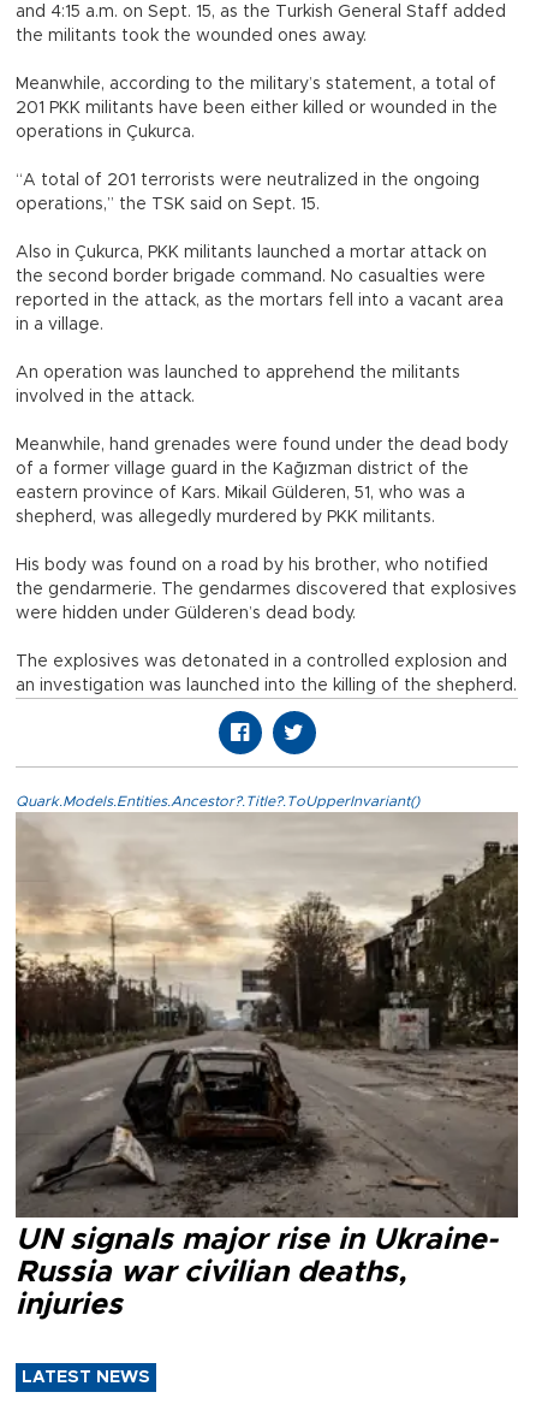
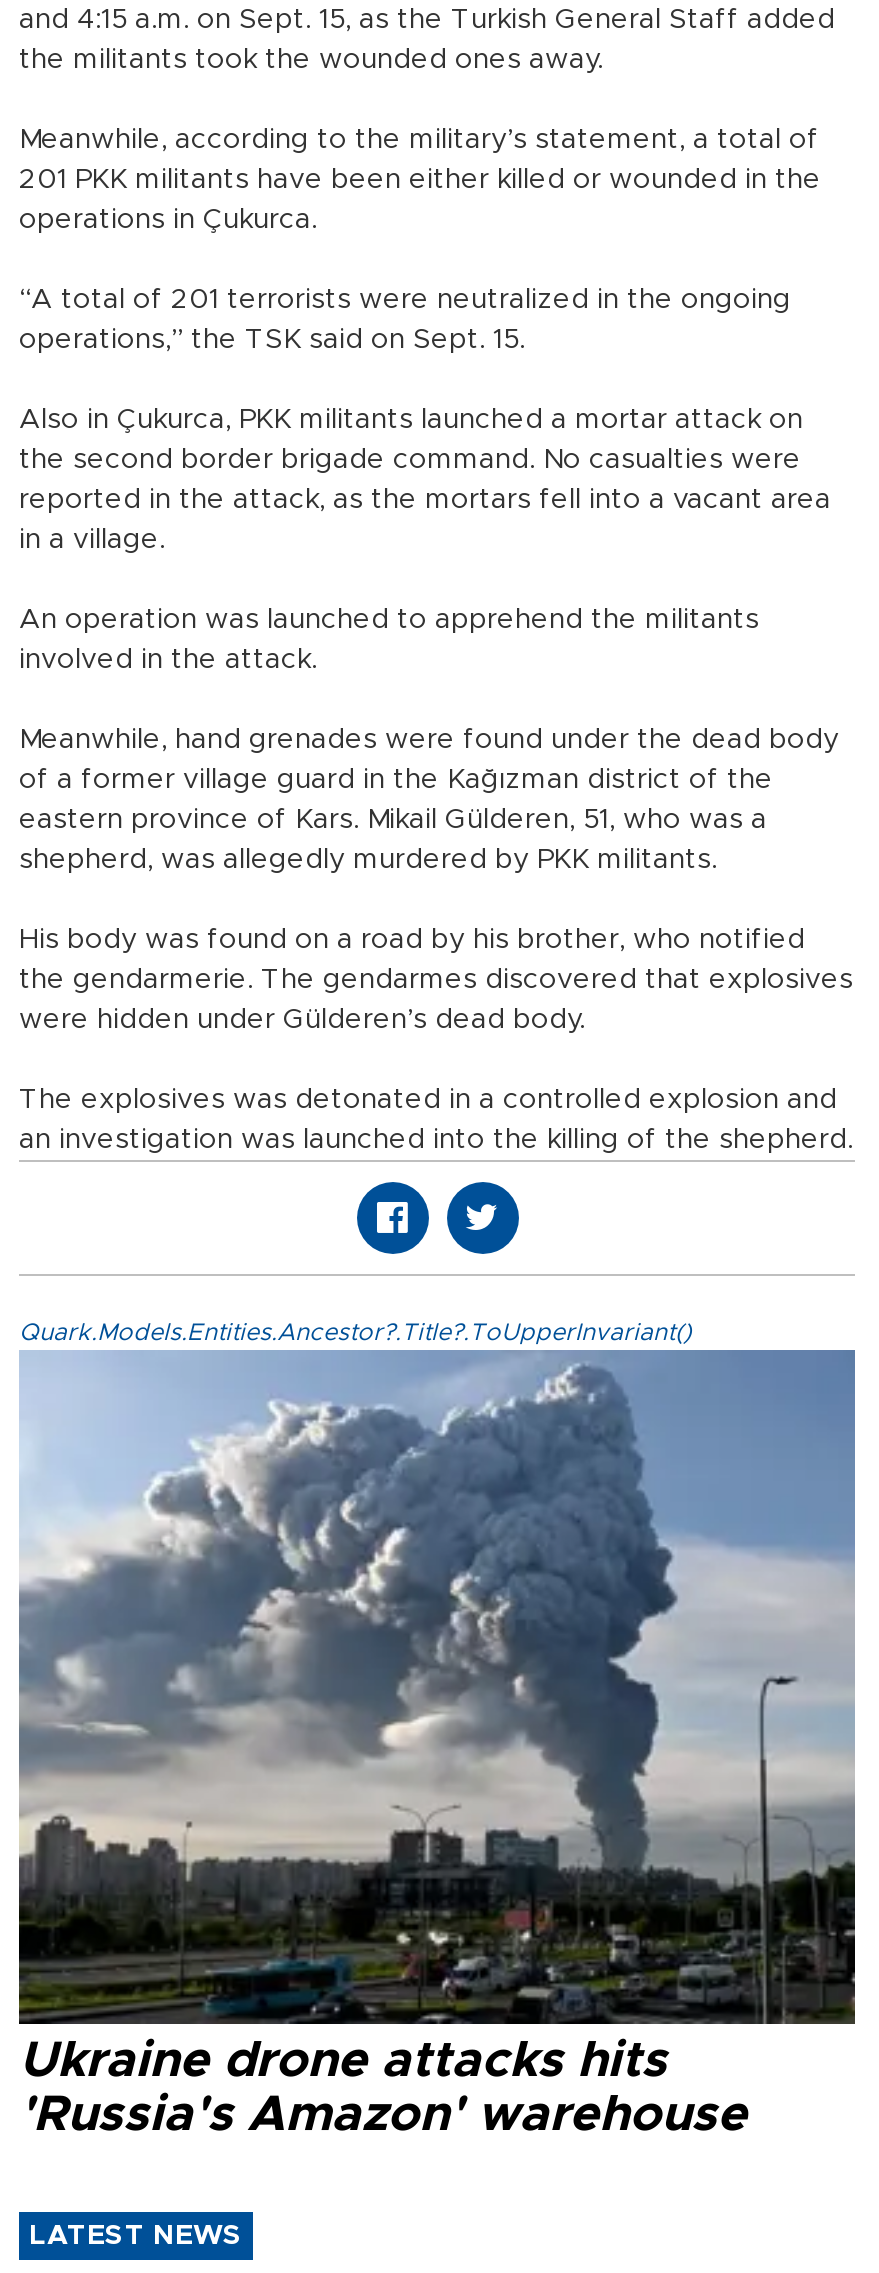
- [image]
- UN signals major rise in Ukraine-
- Russia war civilian deaths,
- injuries
+ [image]
+ Ukraine drone attacks hits
+ 'Russia's Amazon' warehouse
